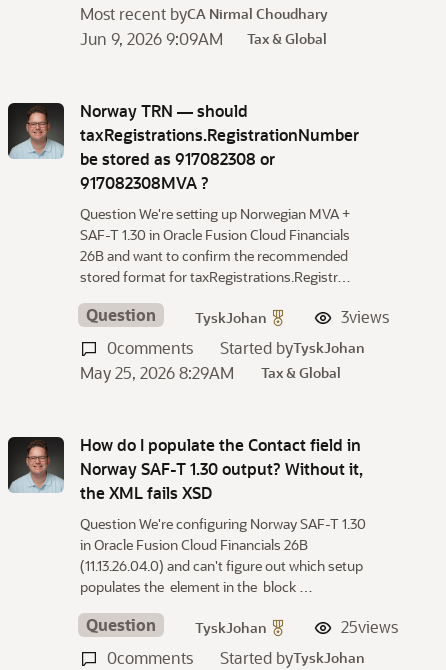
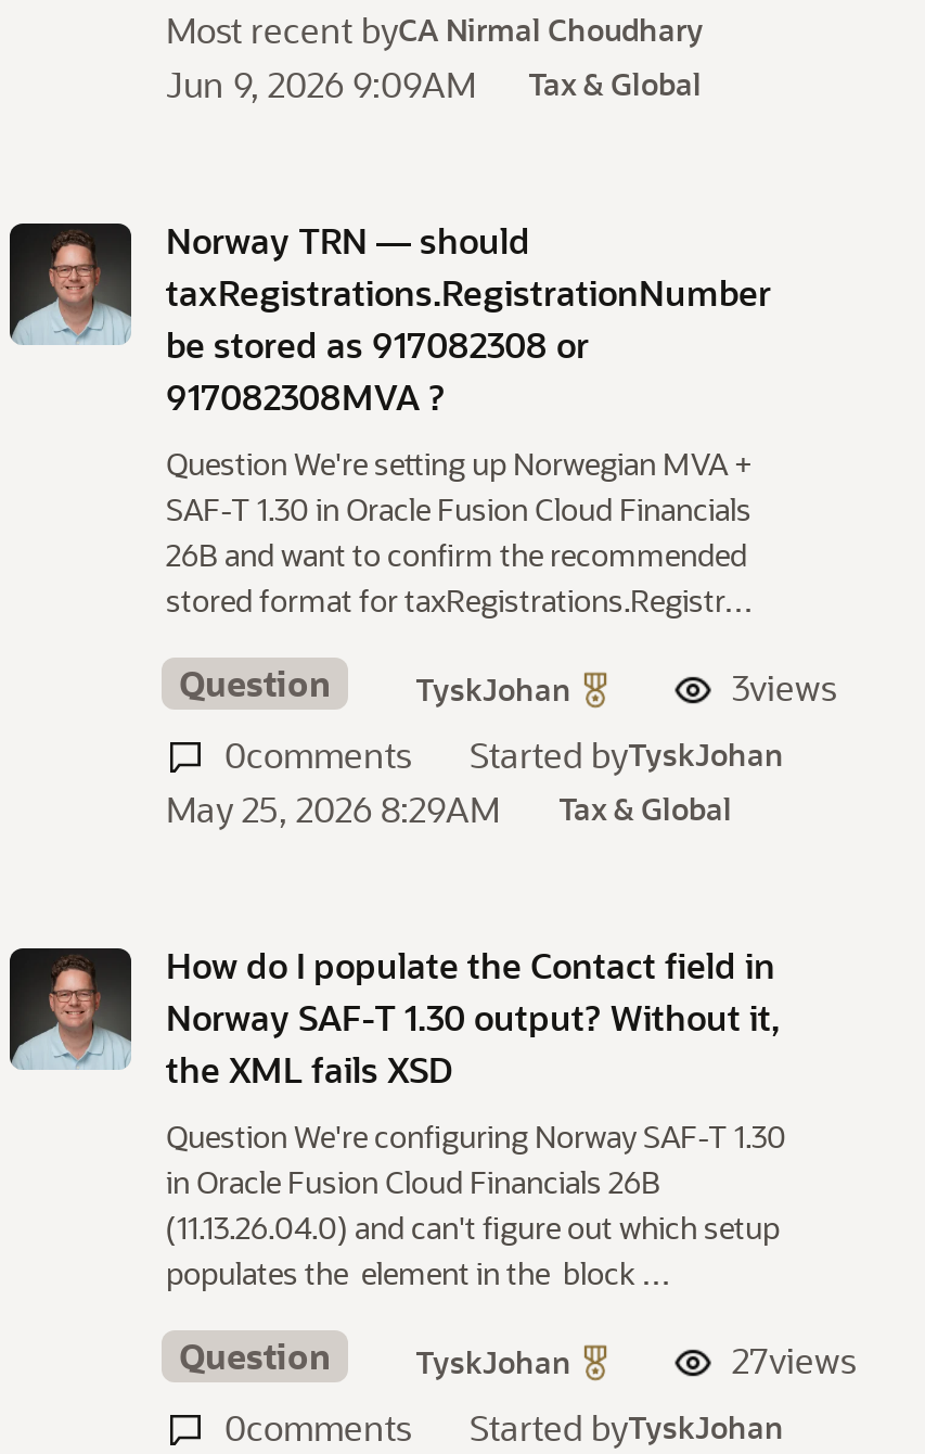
- 25views
+ 27views
